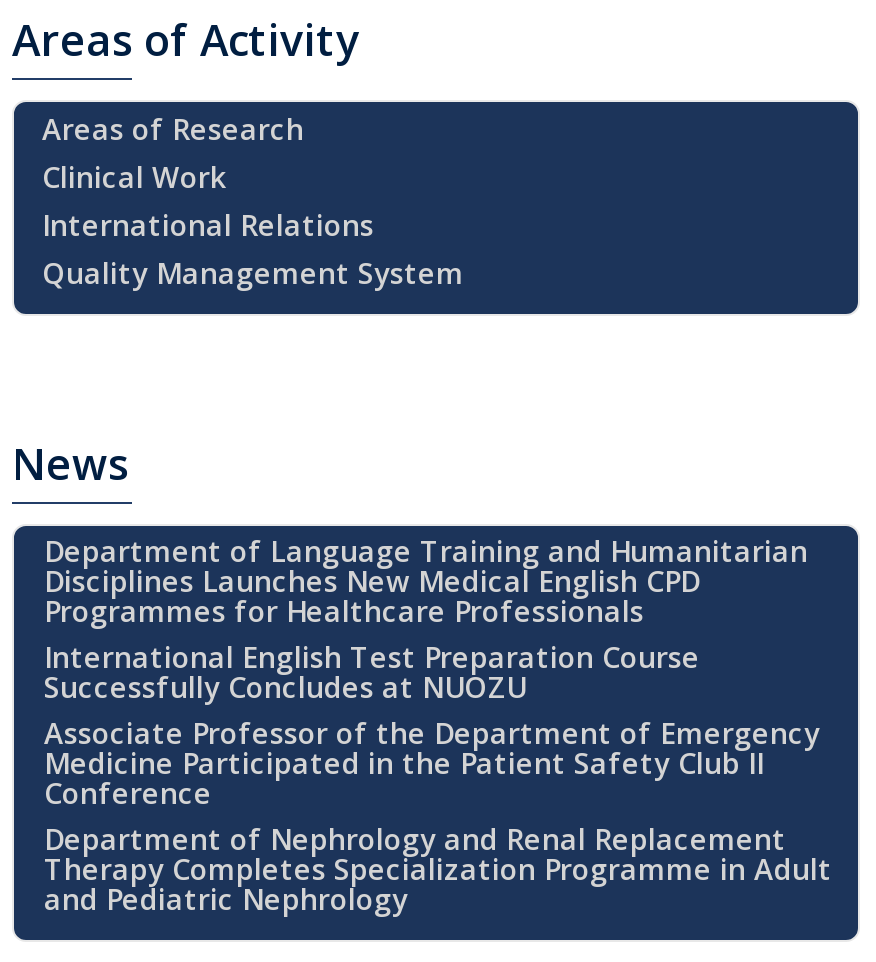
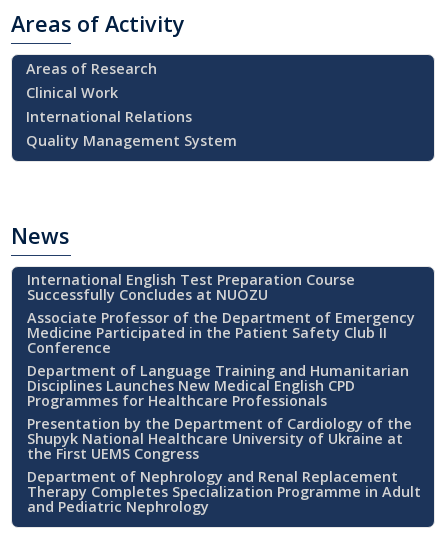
moved down: Department of Language Training and Humanitarian | Disciplines Launches New Medical English CPD | Programmes for Healthcare Professionals

moved up: International English Test Preparation Course | Successfully Concludes at NUOZU | Associate Professor of the Department of Emergency | Medicine Participated in the Patient Safety Club II | Conference

+ Presentation by the Department of Cardiology of the
+ Shupyk National Healthcare University of Ukraine at
+ the First UEMS Congress
